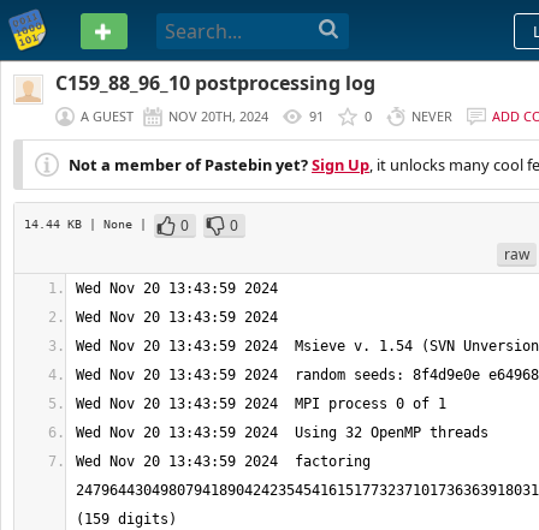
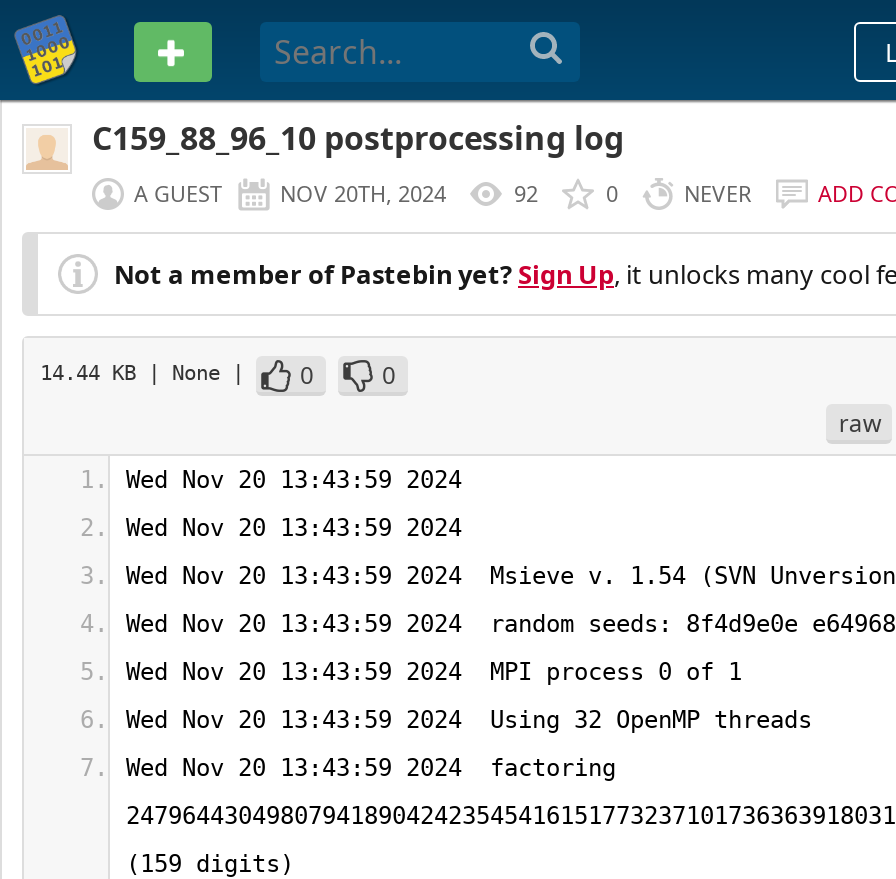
- 91
+ 92
